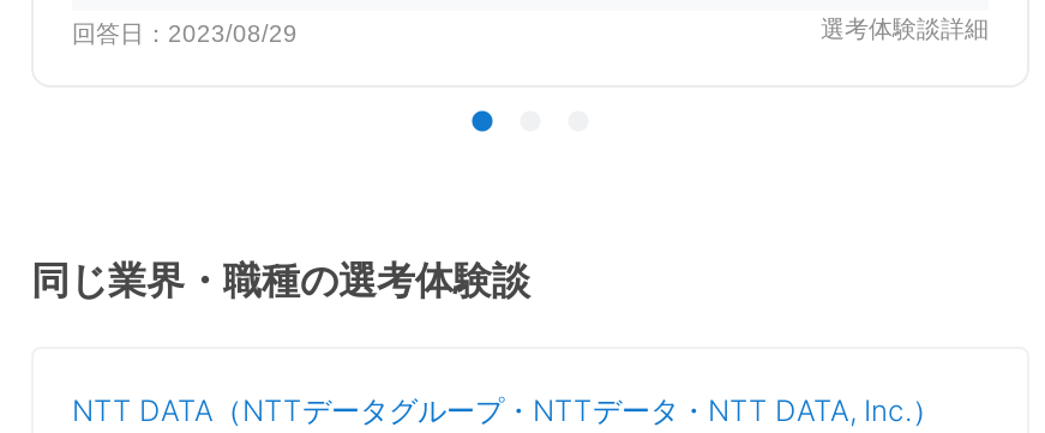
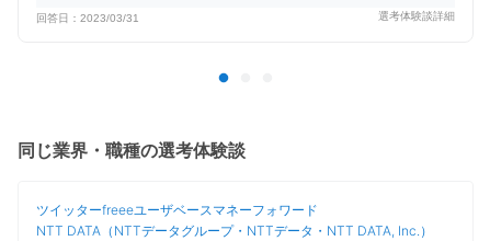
- 回答日：2023/08/29
+ 回答日：2023/03/31

+ ツイッターfreeeユーザベースマネーフォワード
